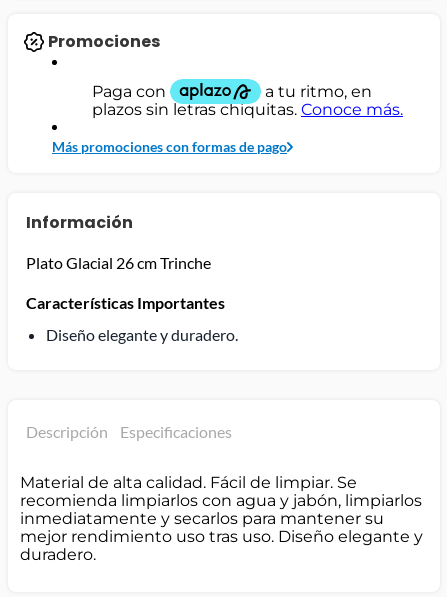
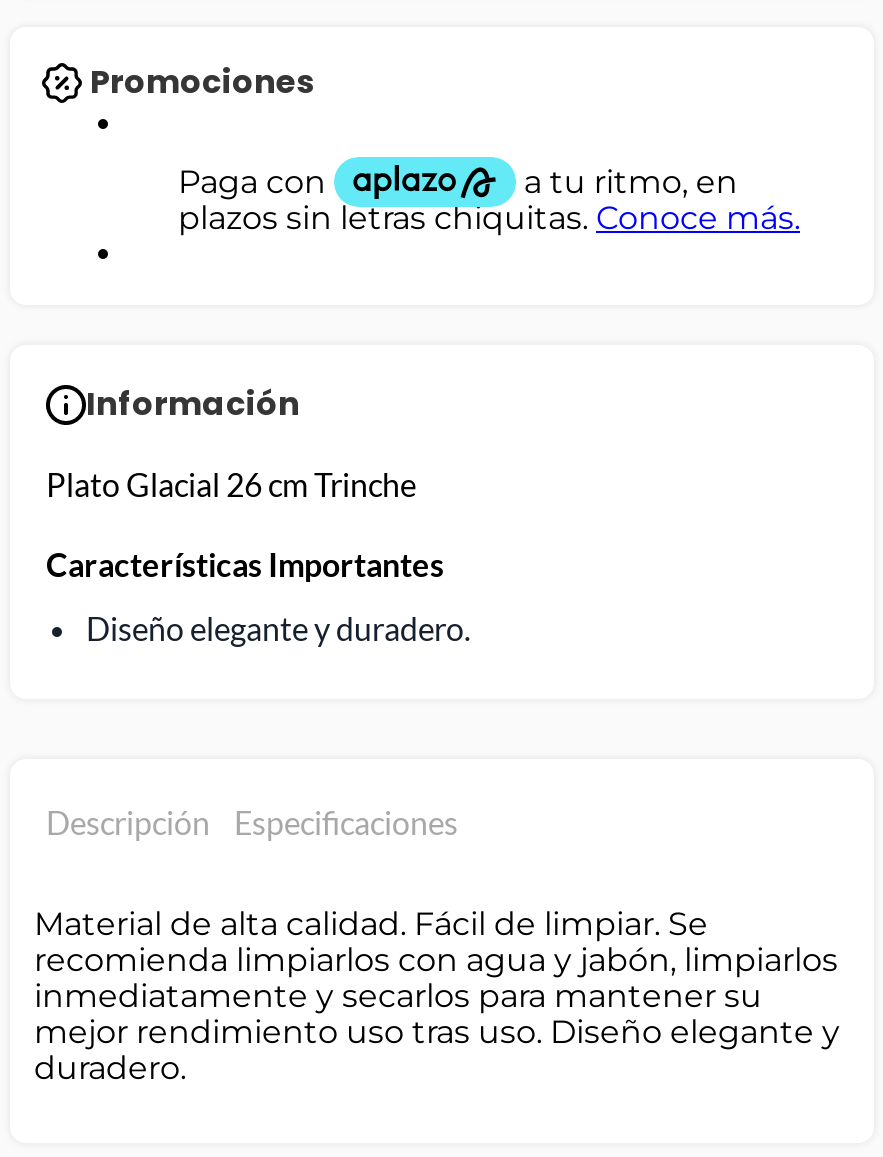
- Más promociones con formas de pago
